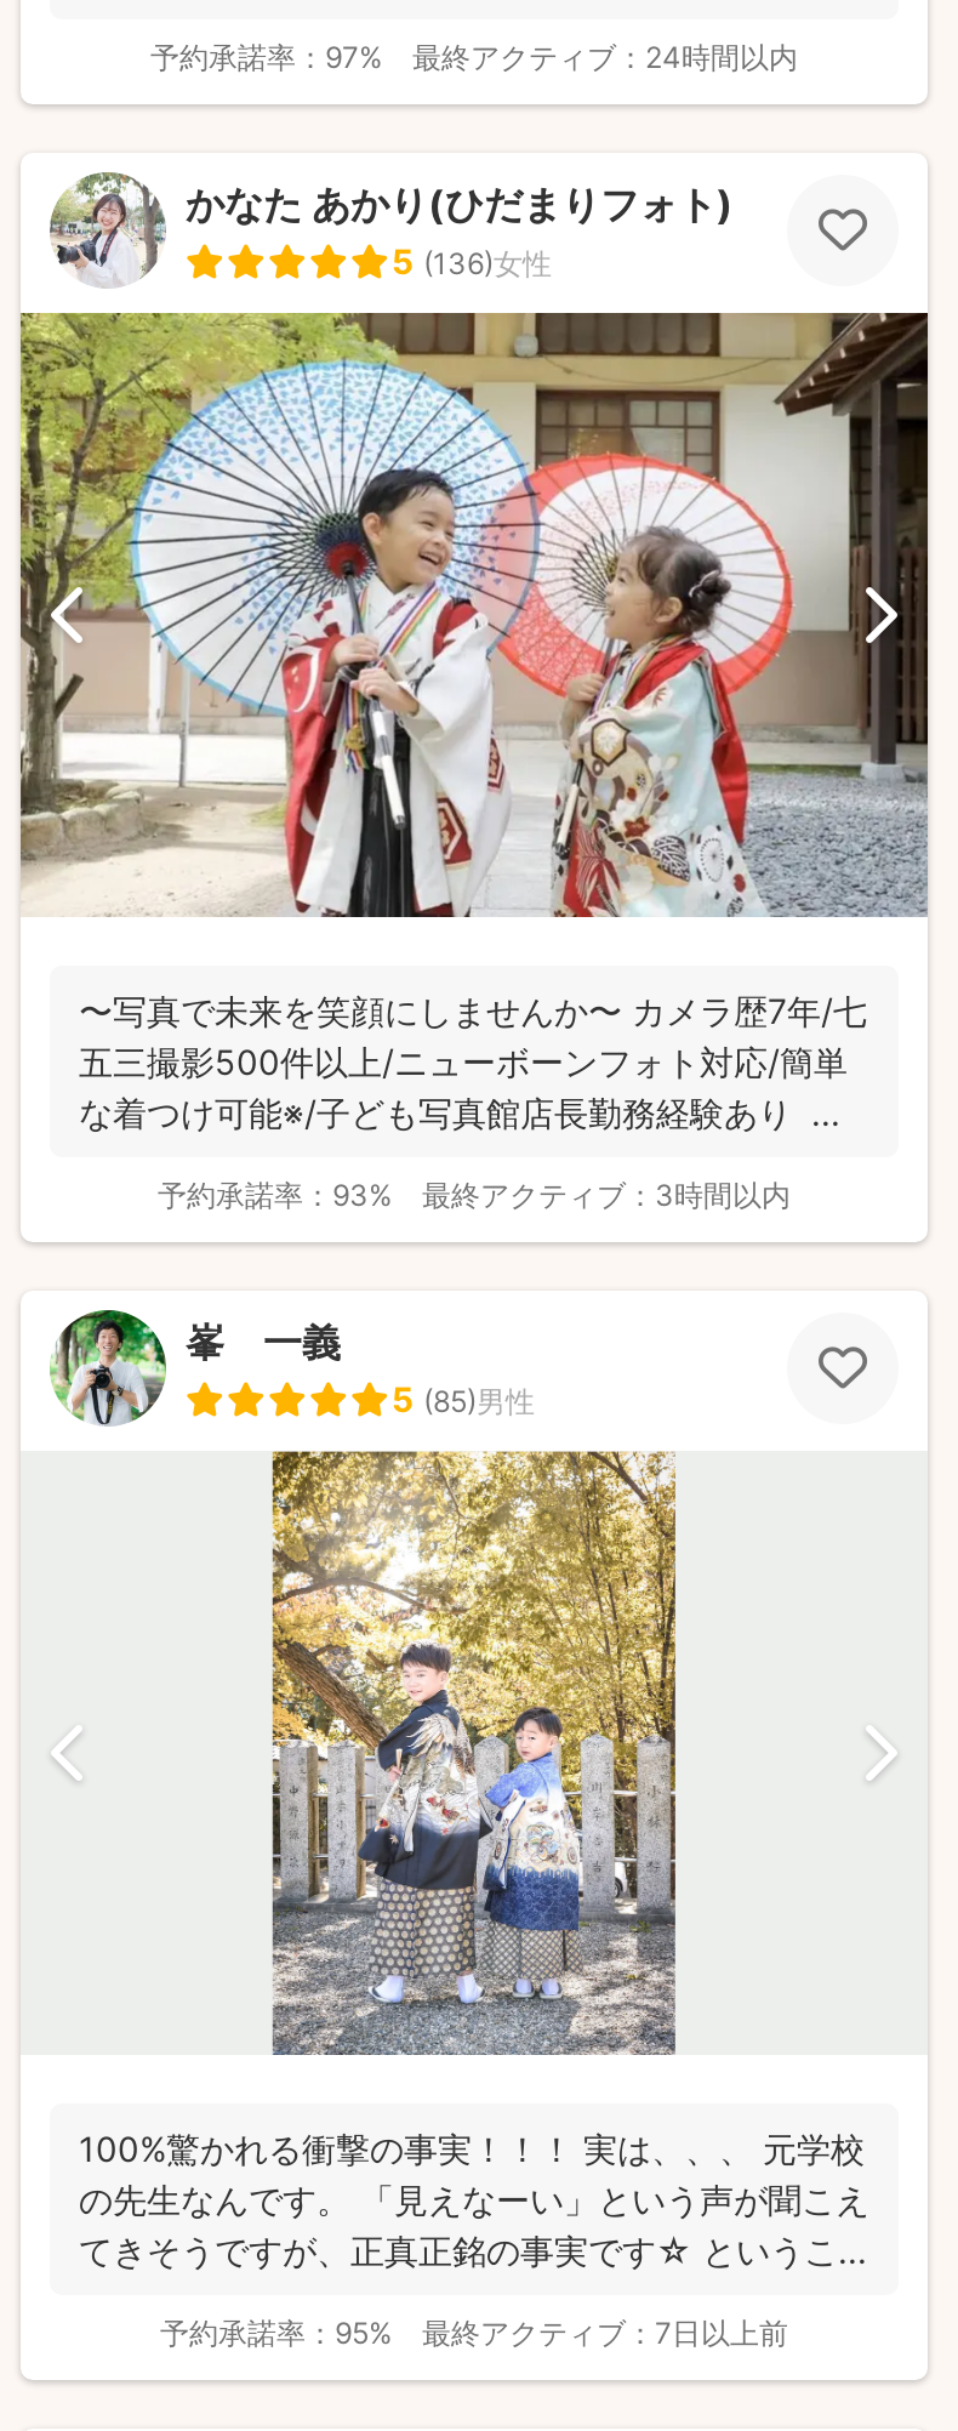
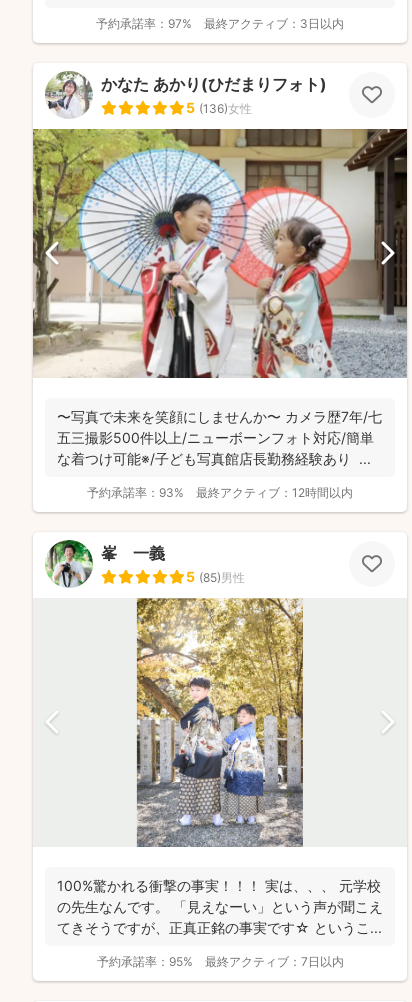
- 最終アクティブ：24時間以内
+ 最終アクティブ：3日以内

- 最終アクティブ：3時間以内
+ 最終アクティブ：12時間以内

- 最終アクティブ：7日以上前
+ 最終アクティブ：7日以内
